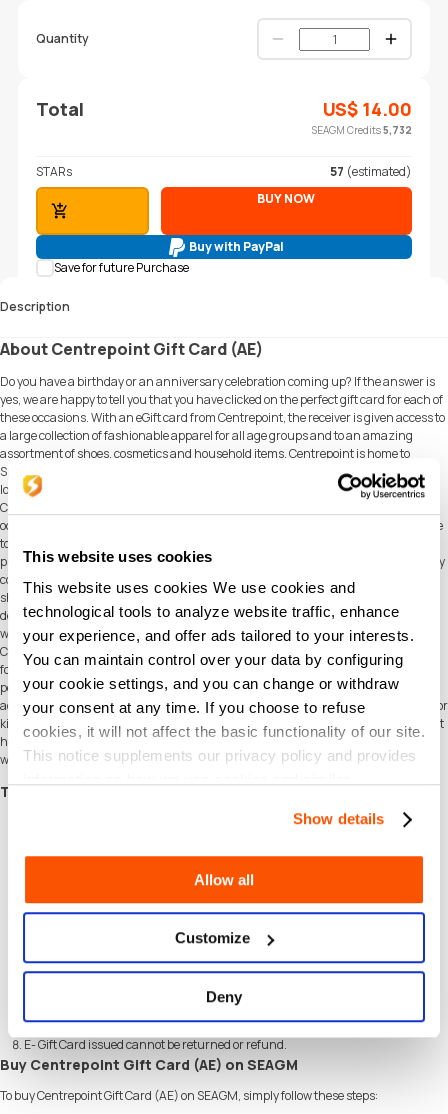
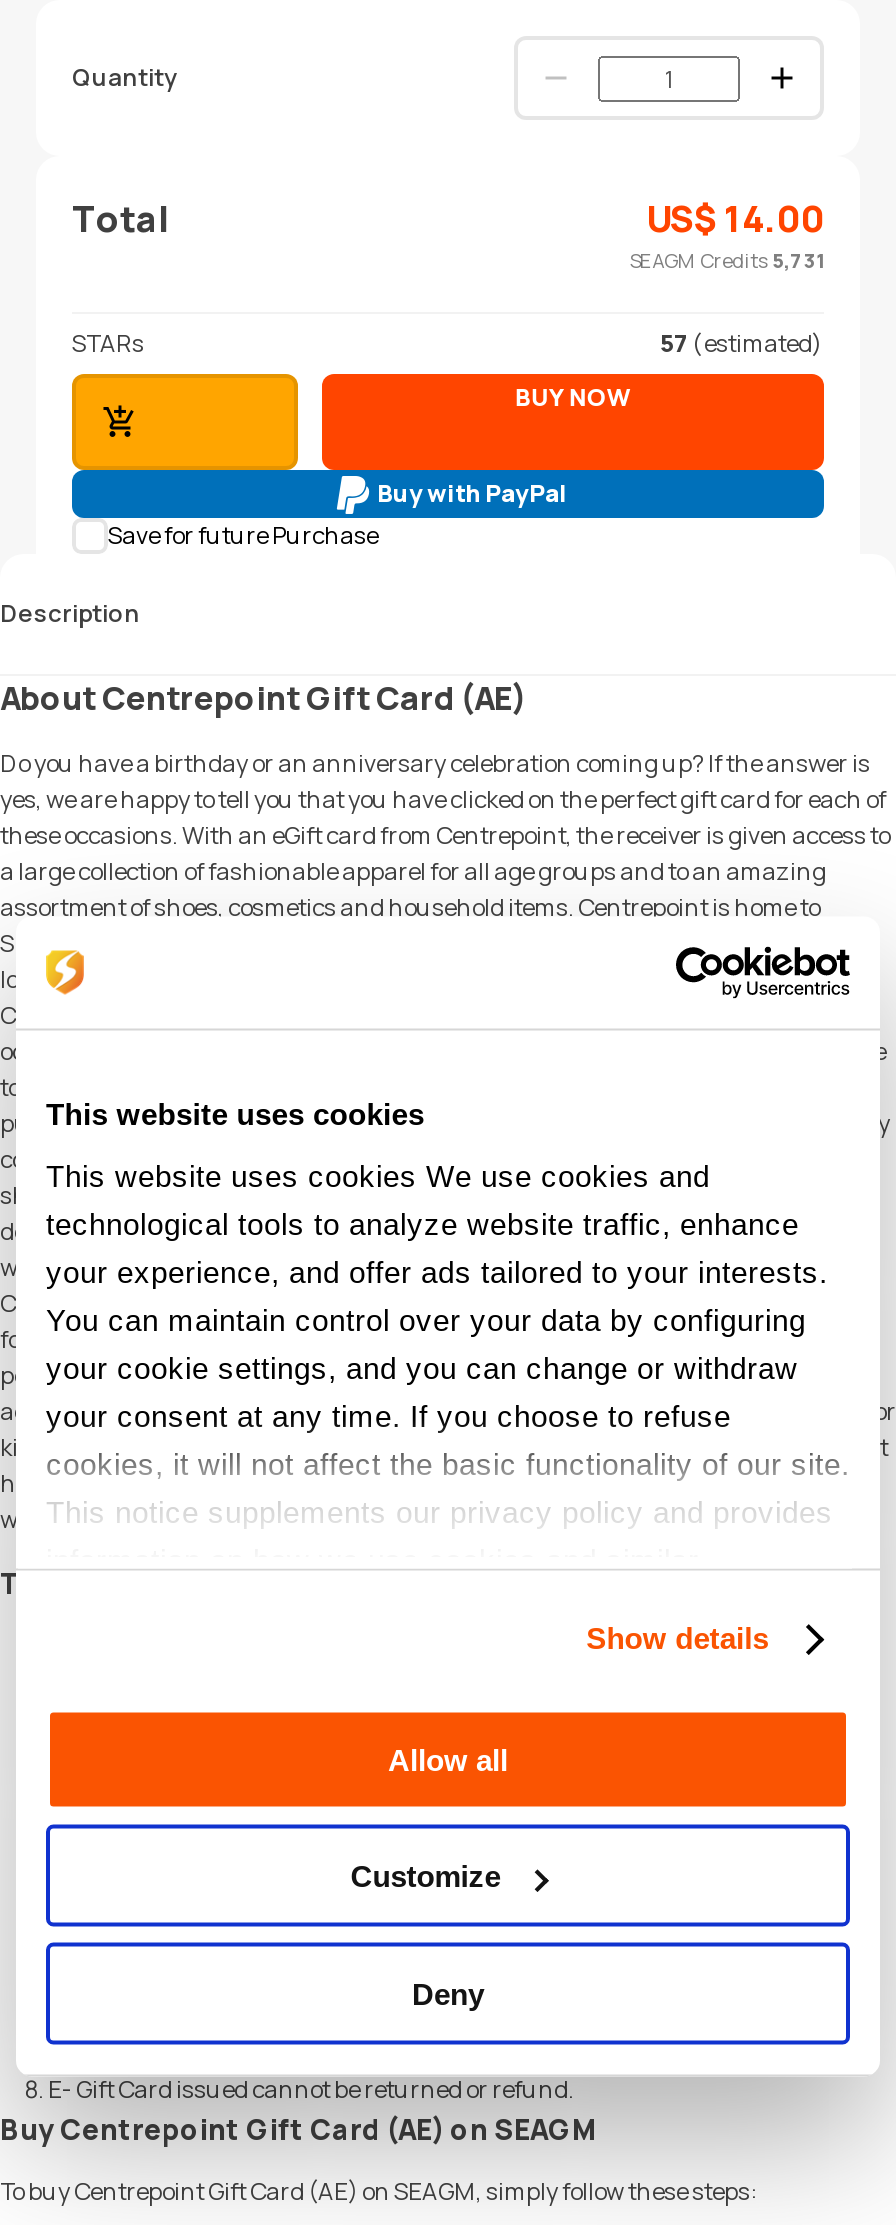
- SEAGM Credits 5,732
+ SEAGM Credits 5,731
